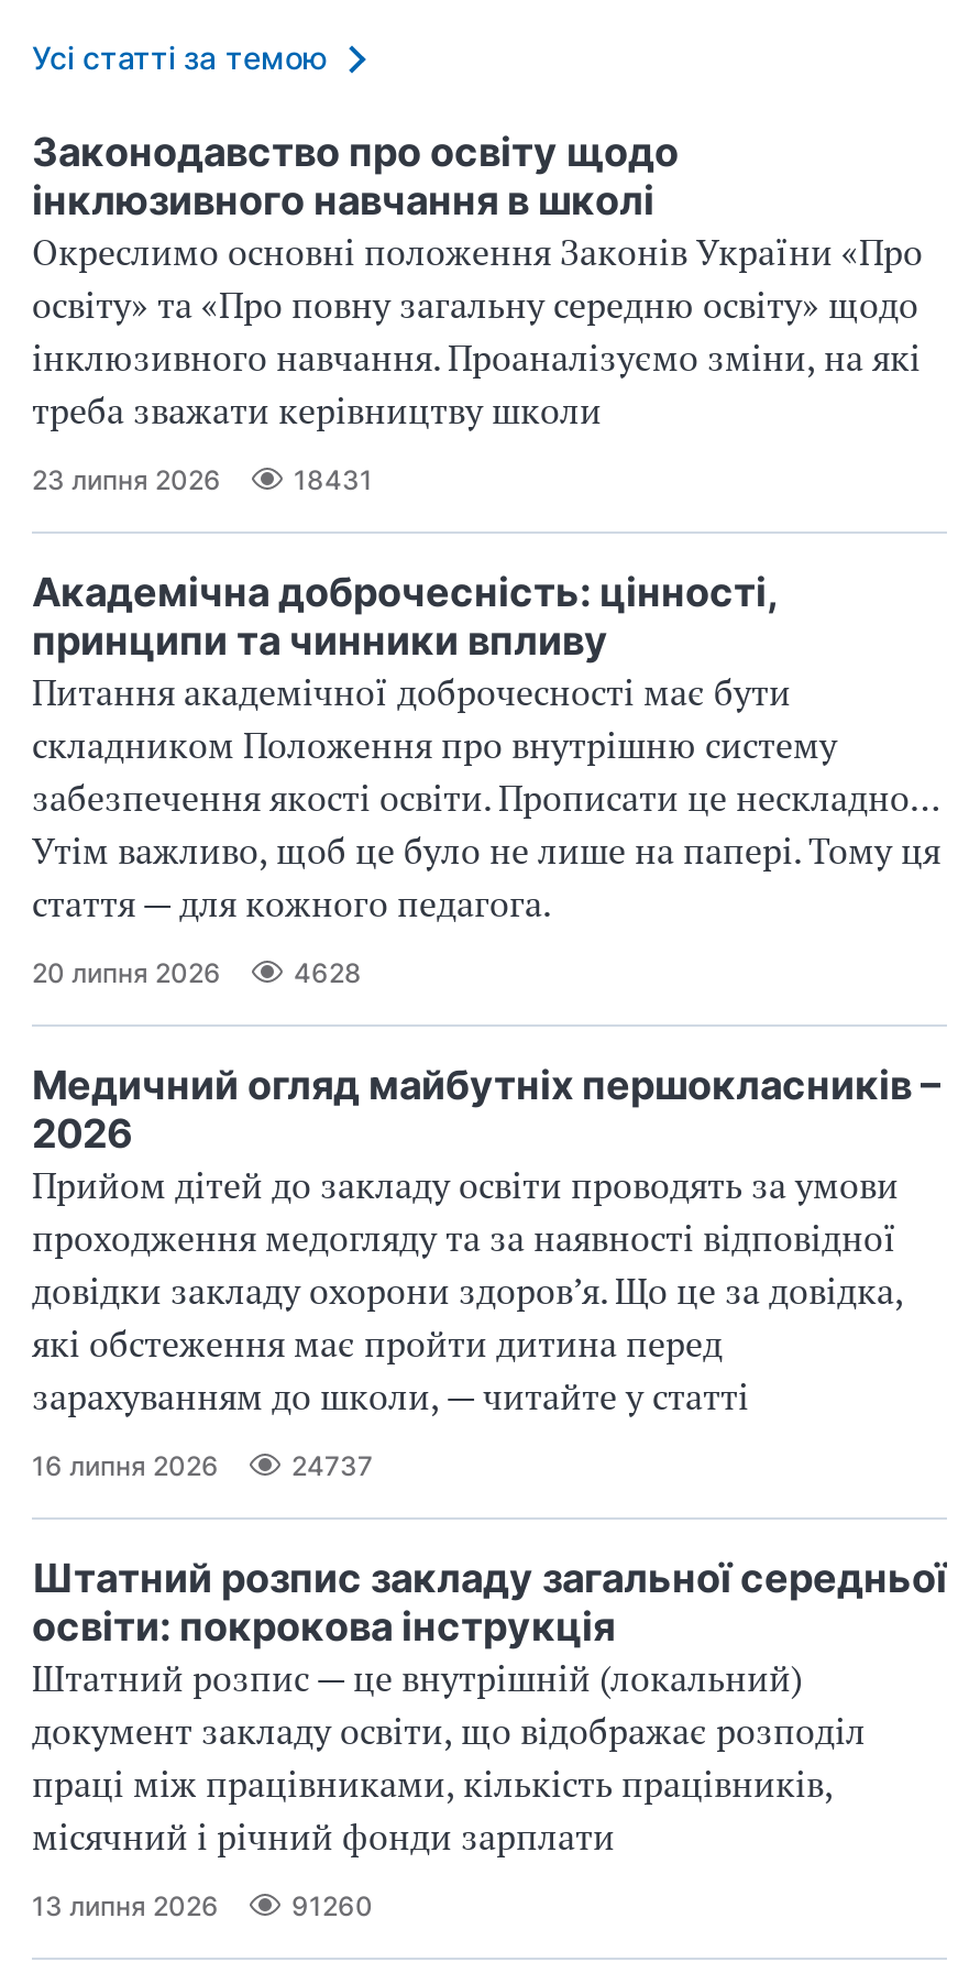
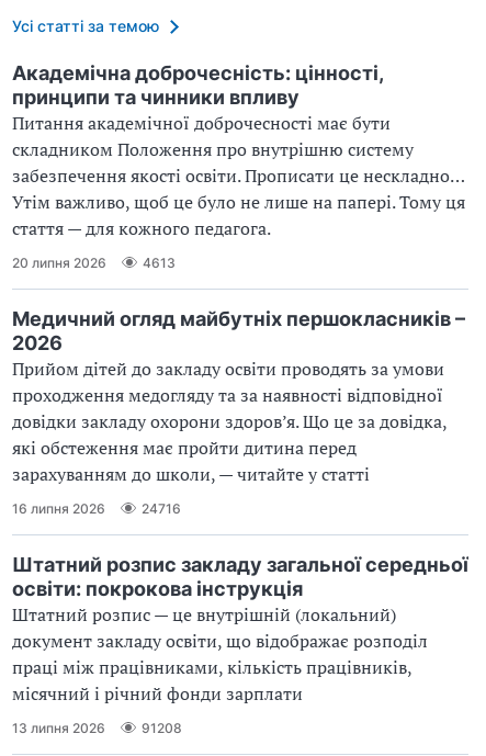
- Законодавство про освіту щодо
- інклюзивного навчання в школі
- Окреслимо основні положення Законів України «Про
- освіту» та «Про повну загальну середню освіту» щодо
- інклюзивного навчання. Проаналізуємо зміни, на які
- треба зважати керівництву школи
- 23 липня 2026
- 18431

- 4628
+ 4613

- 24737
+ 24716

- 91260
+ 91208
